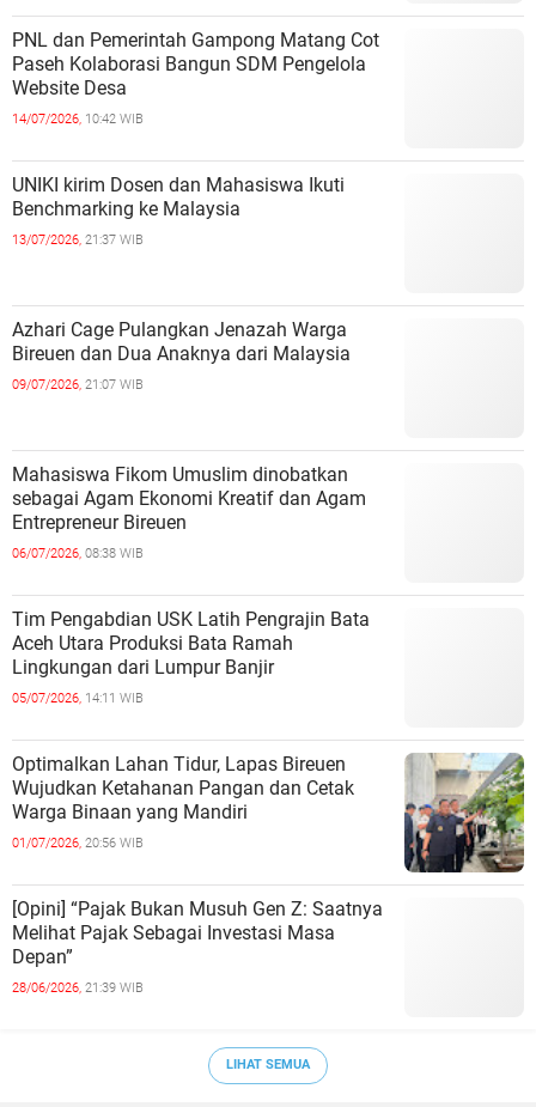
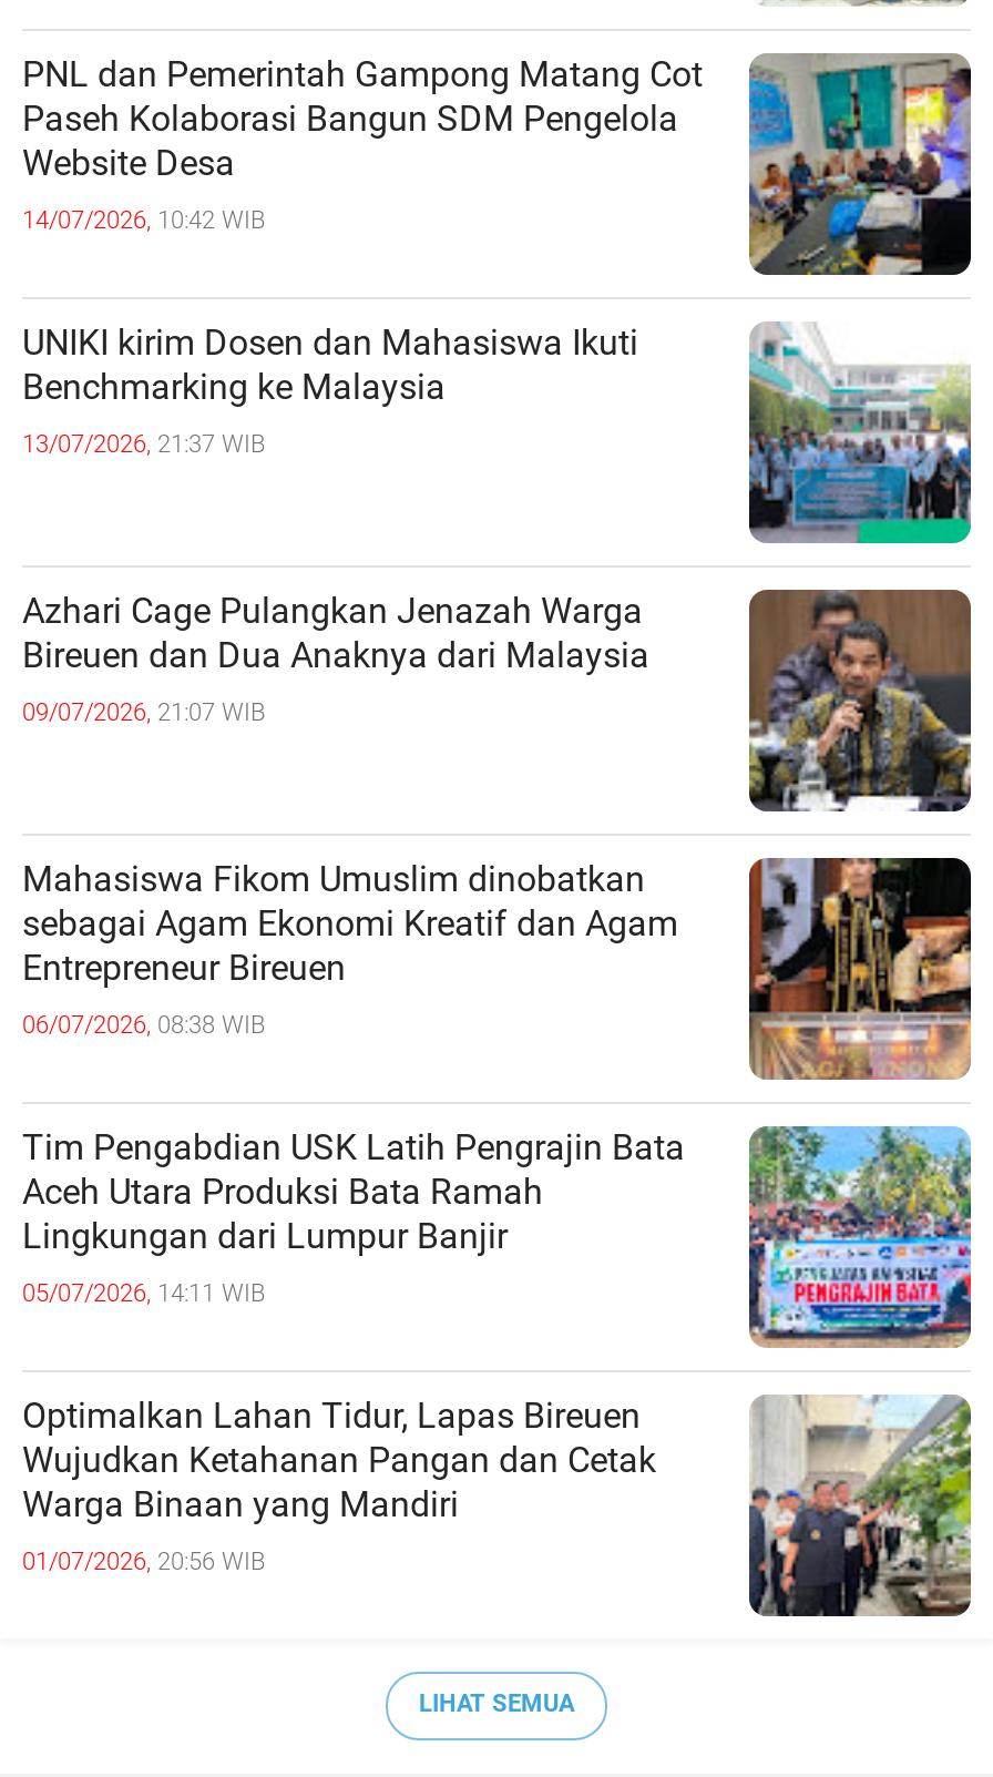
+ [image]

+ [image]

+ [image]

+ [image]

+ [image]

- [Opini] “Pajak Bukan Musuh Gen Z: Saatnya
- Melihat Pajak Sebagai Investasi Masa
- Depan”
- 28/06/2026, 21:39 WIB
